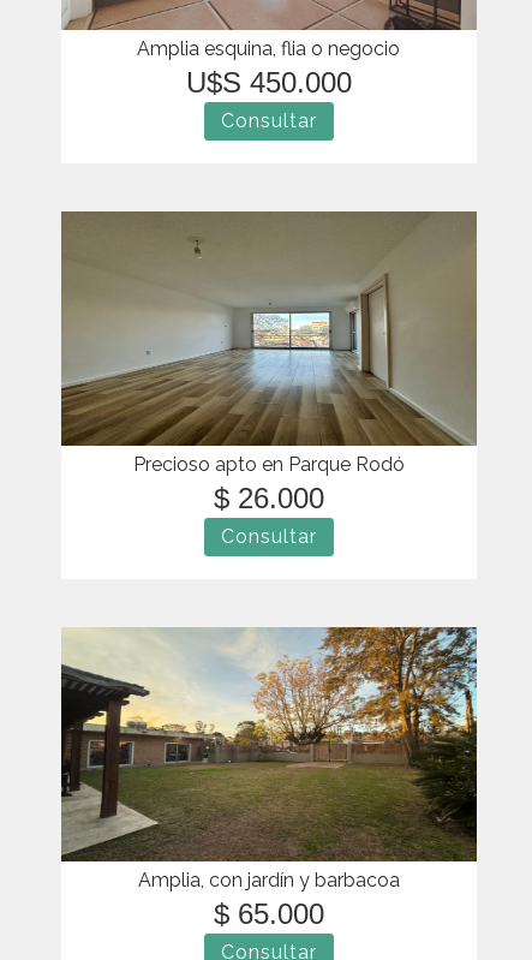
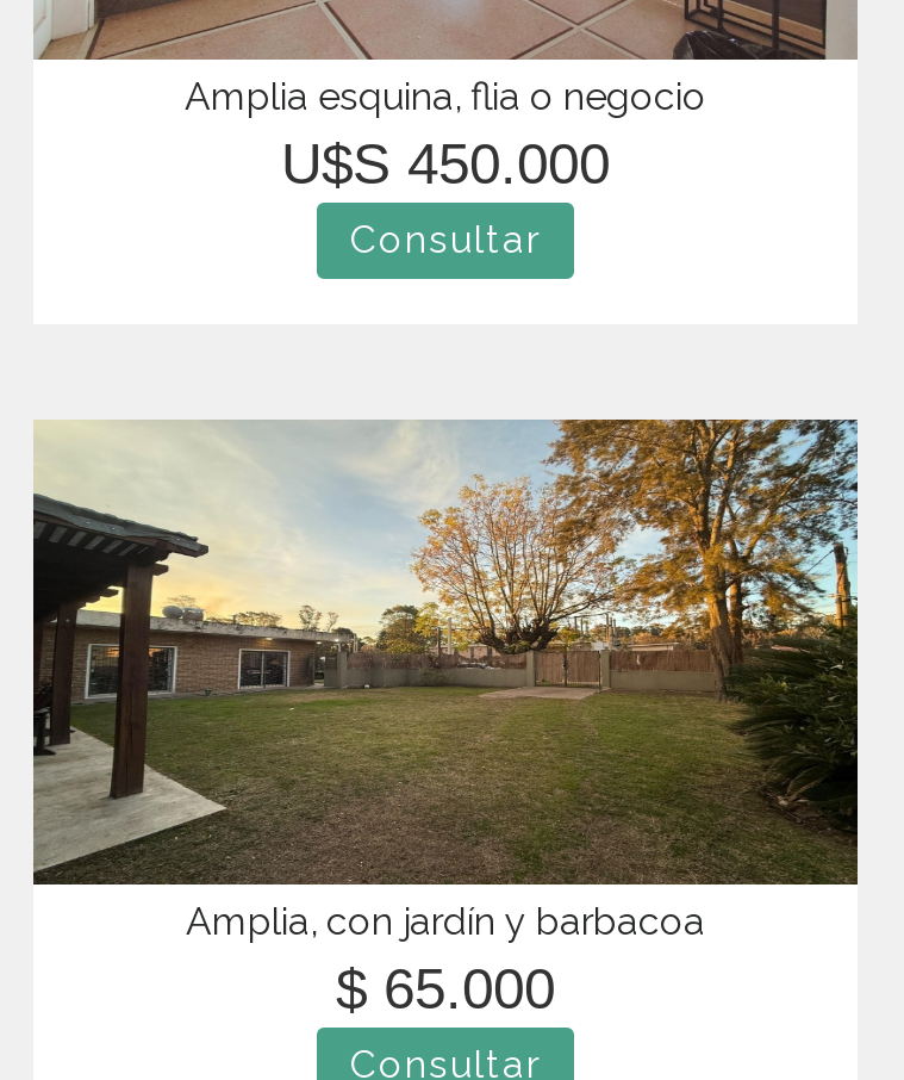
- [image]
- Precioso apto en Parque Rodó
- $ 26.000
